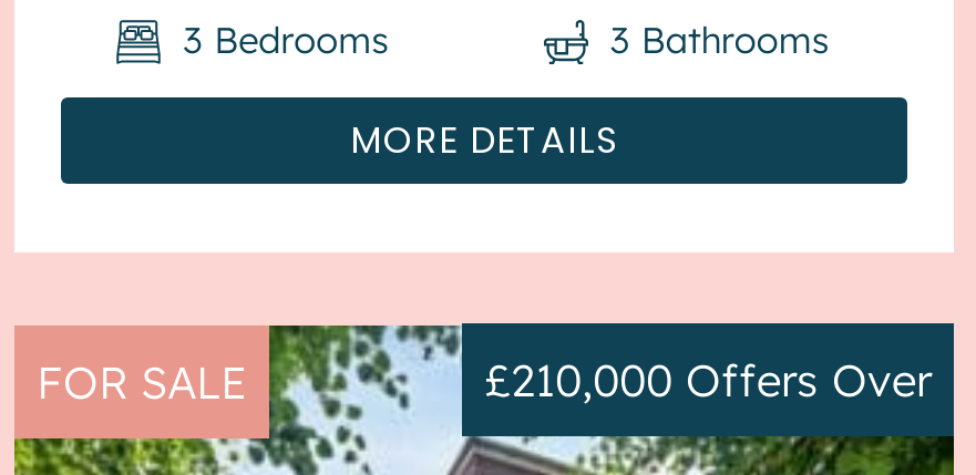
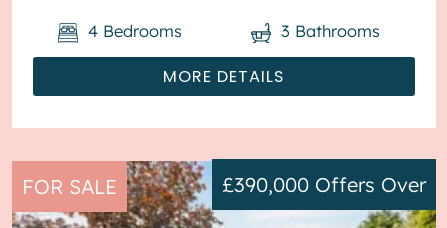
- 3 Bedrooms
+ 4 Bedrooms

- £210,000 Offers Over
+ £390,000 Offers Over
